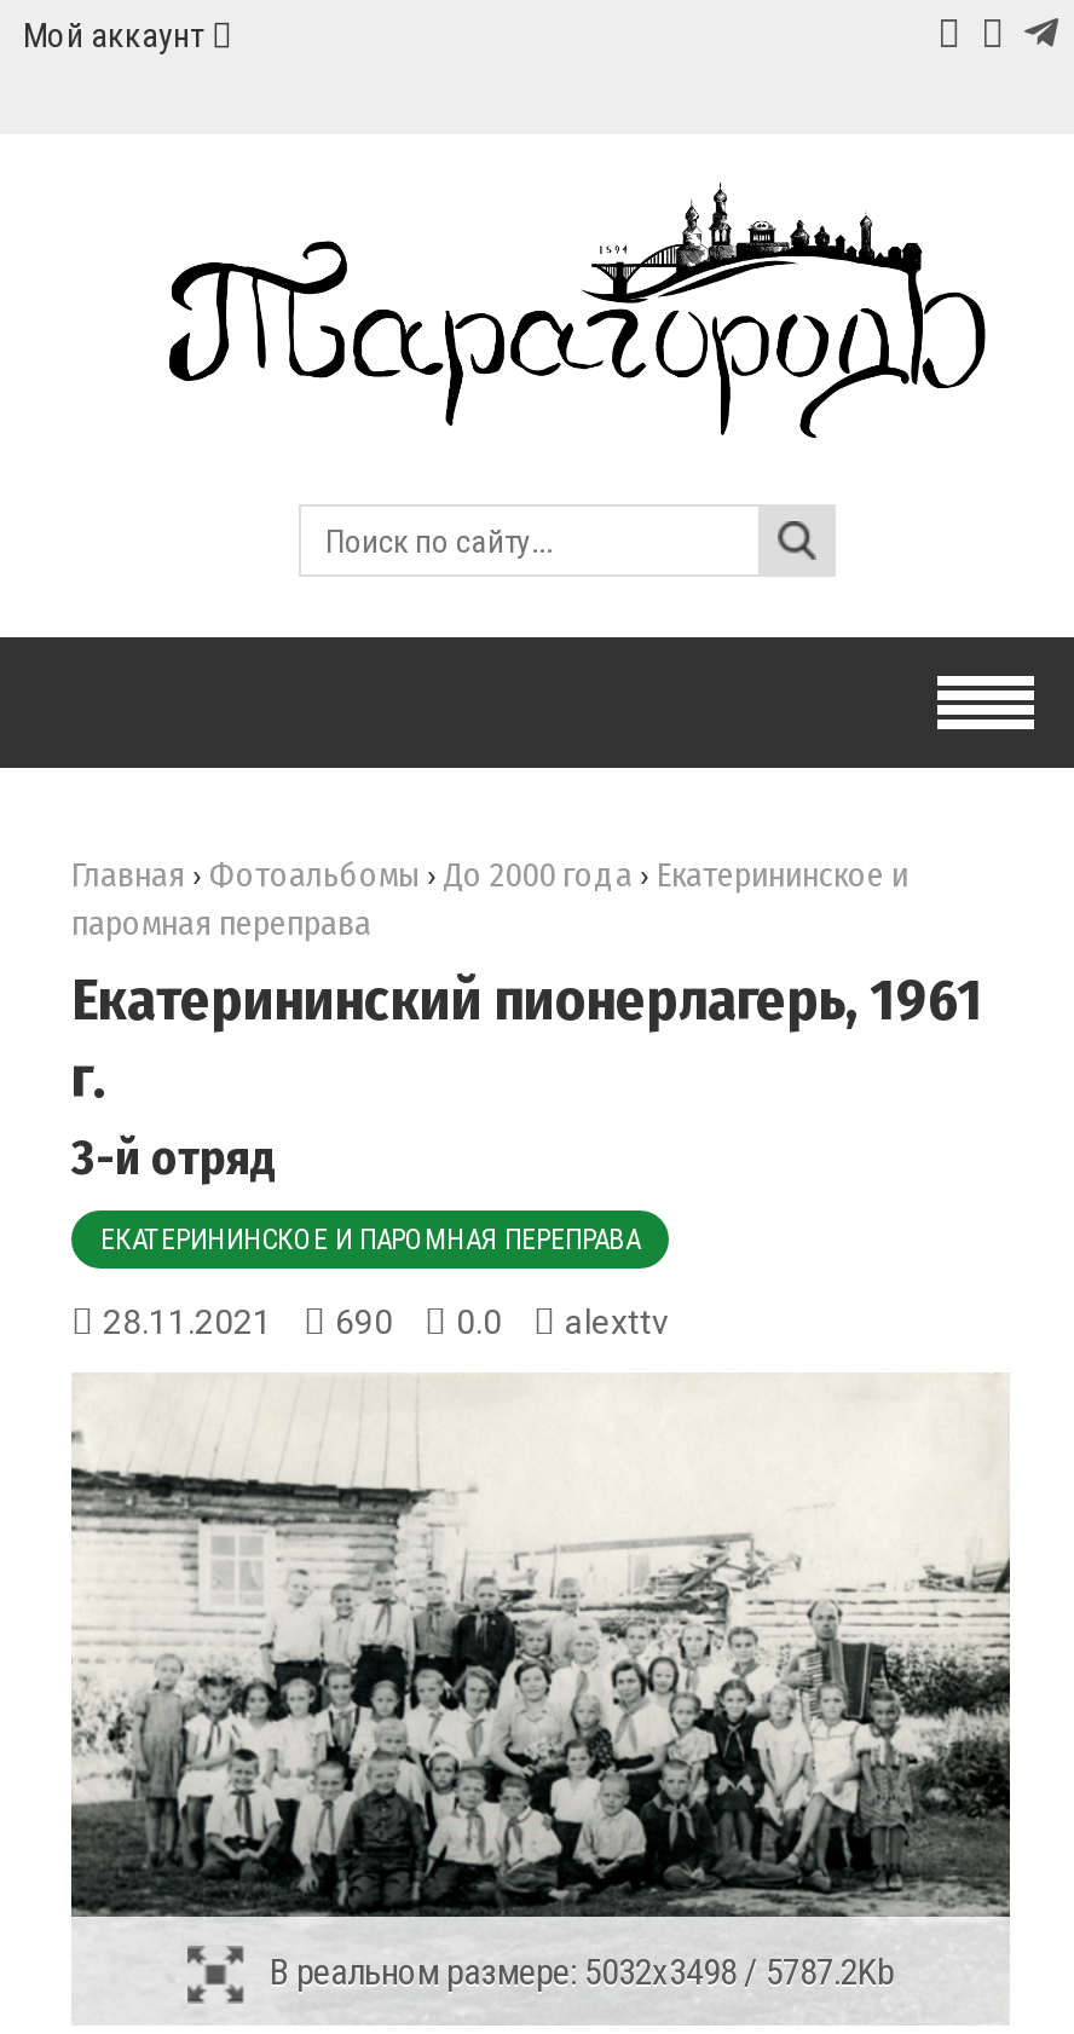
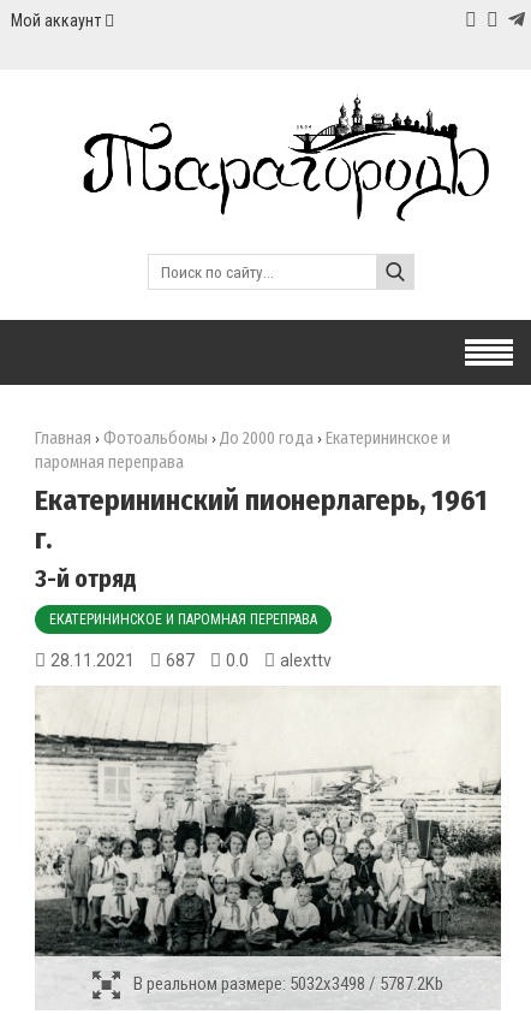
- 28.11.2021 690 0.0 alexttv
+ 28.11.2021 687 0.0 alexttv
